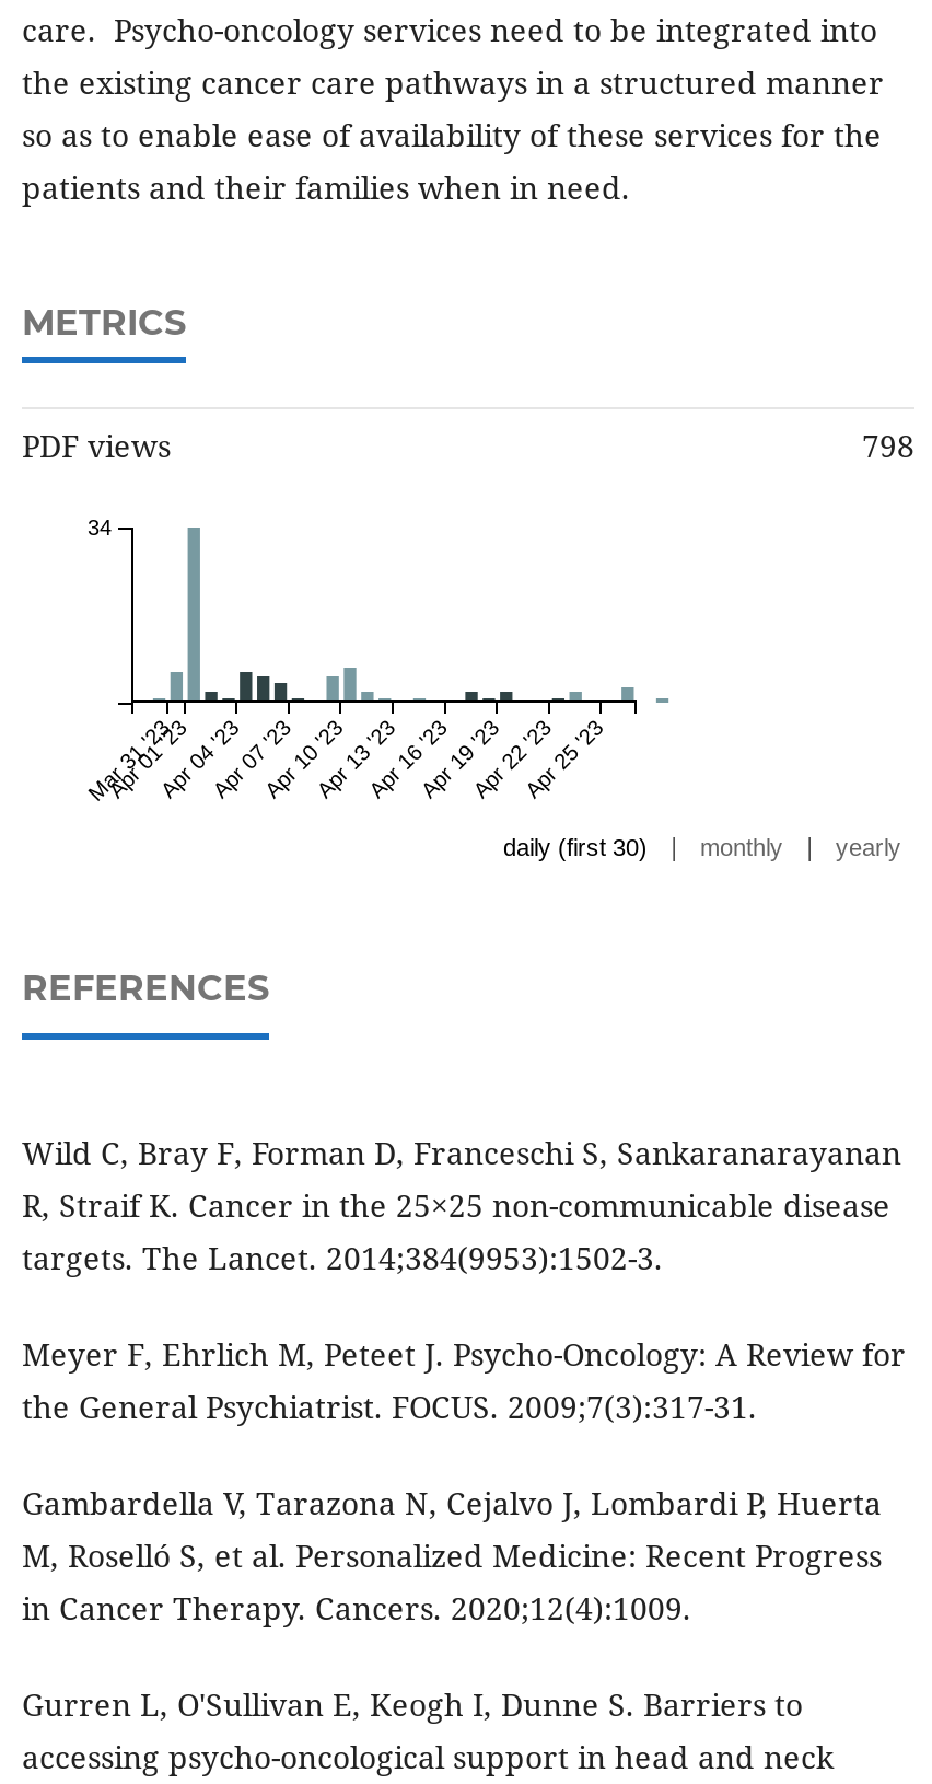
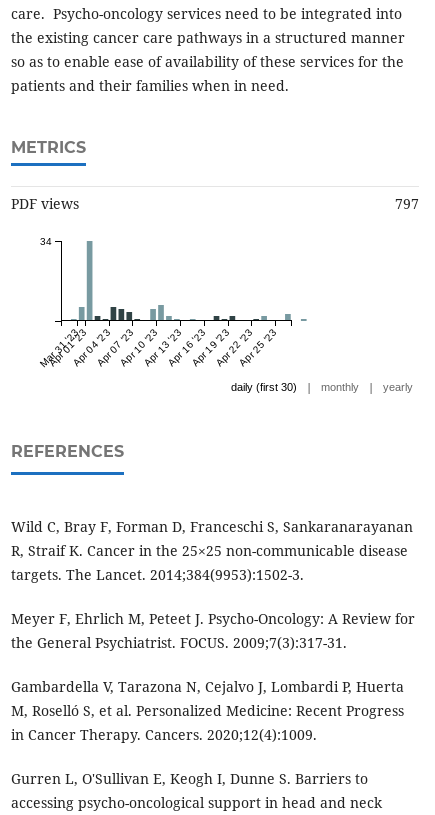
- 798
+ 797
